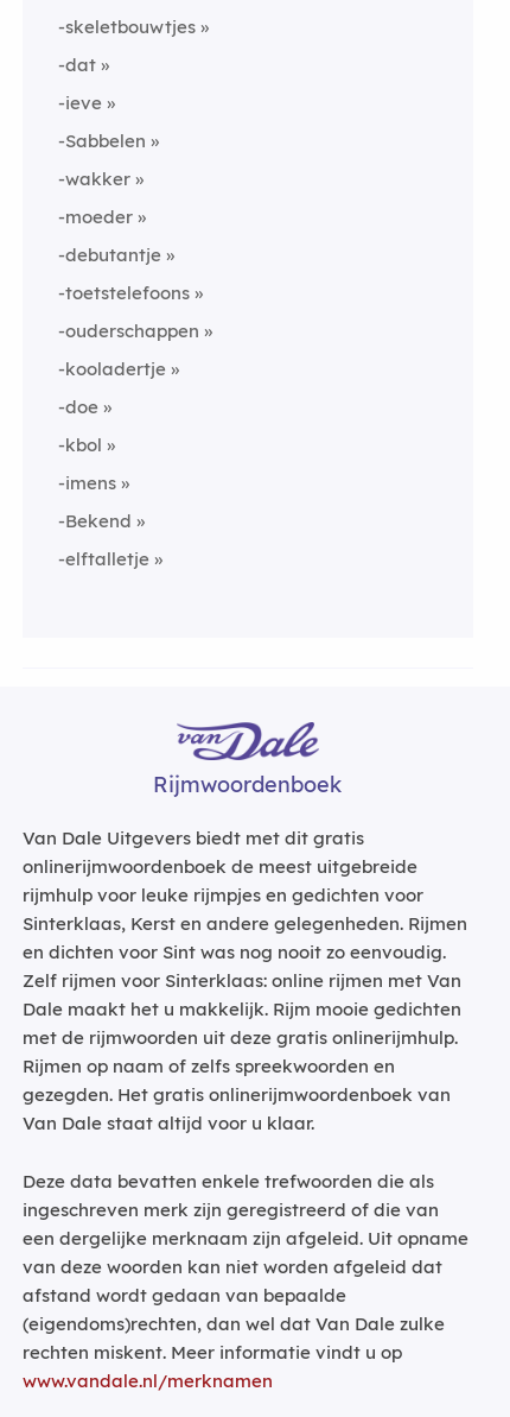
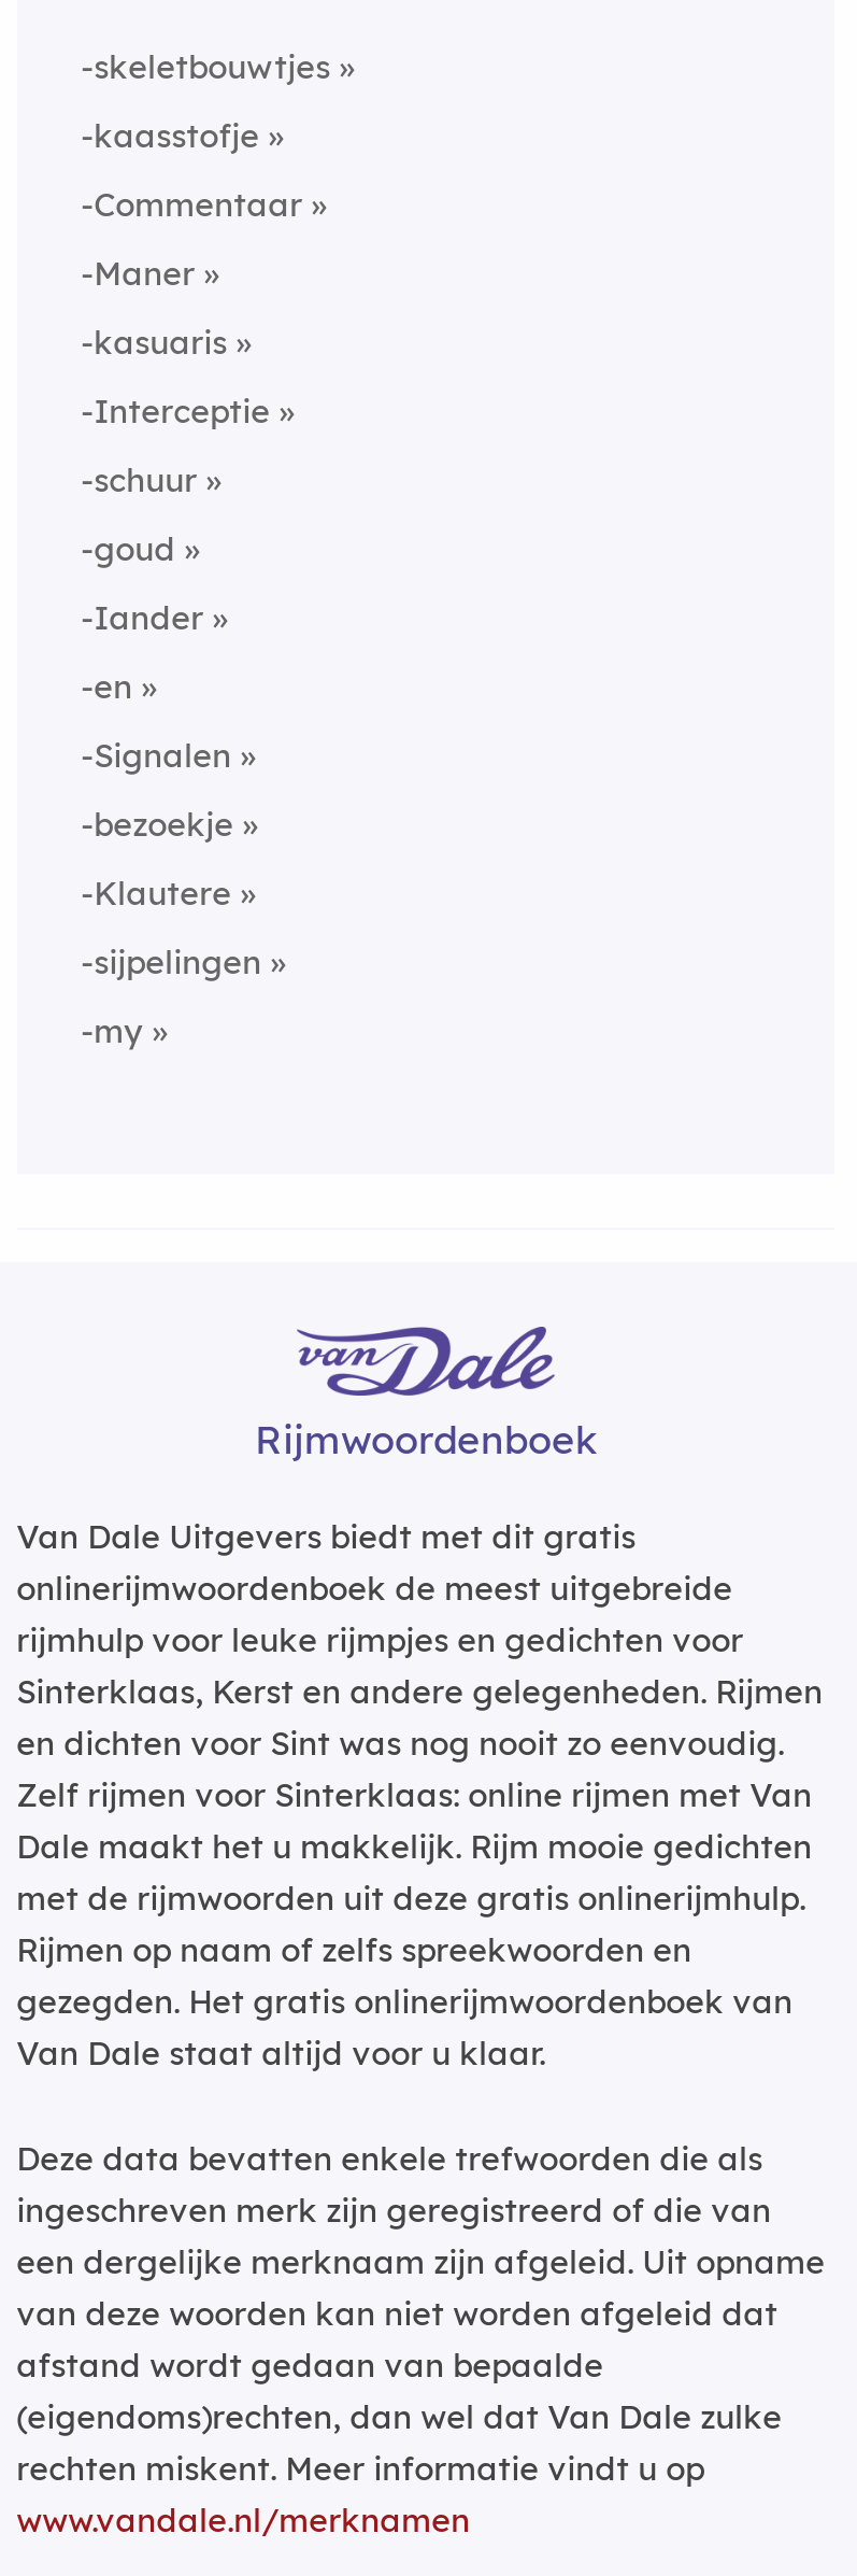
- -dat
+ -kaasstofje

- -ieve
+ -Commentaar

- -Sabbelen
+ -Maner

- -wakker
+ -kasuaris

- -moeder
+ -Interceptie

- -debutantje
+ -schuur

- -toetstelefoons
+ -goud

- -ouderschappen
+ -Iander

- -kooladertje
+ -en

- -doe
+ -Signalen

- -kbol
+ -bezoekje

- -imens
+ -Klautere

- -Bekend
+ -sijpelingen

- -elftalletje
+ -my
